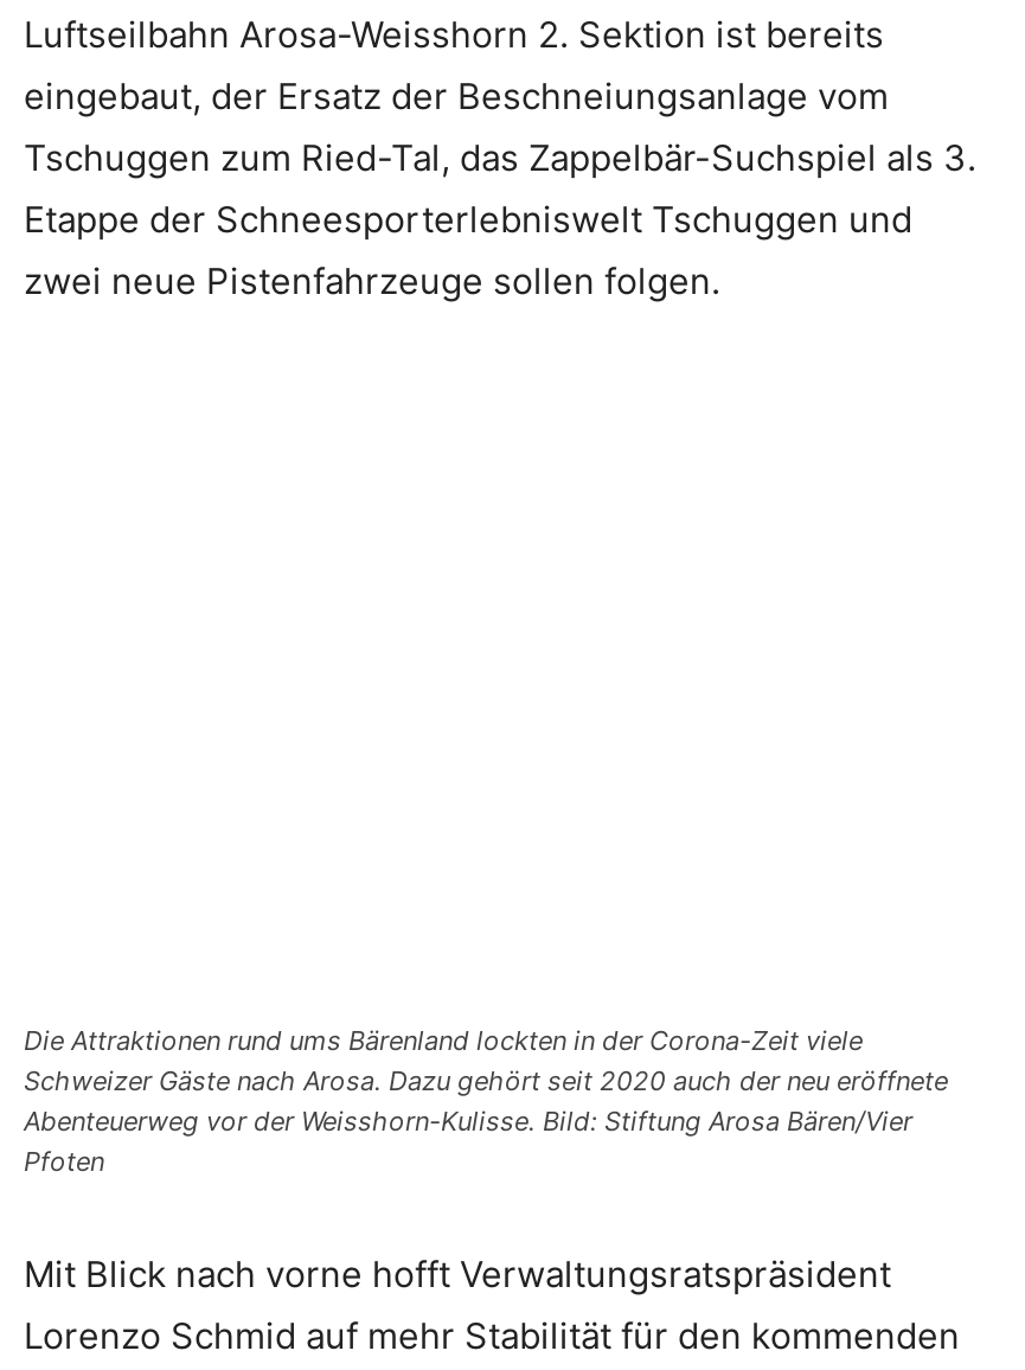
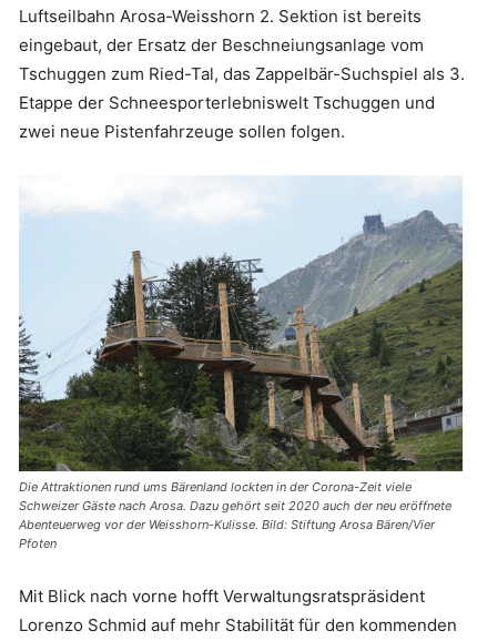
+ [image]
